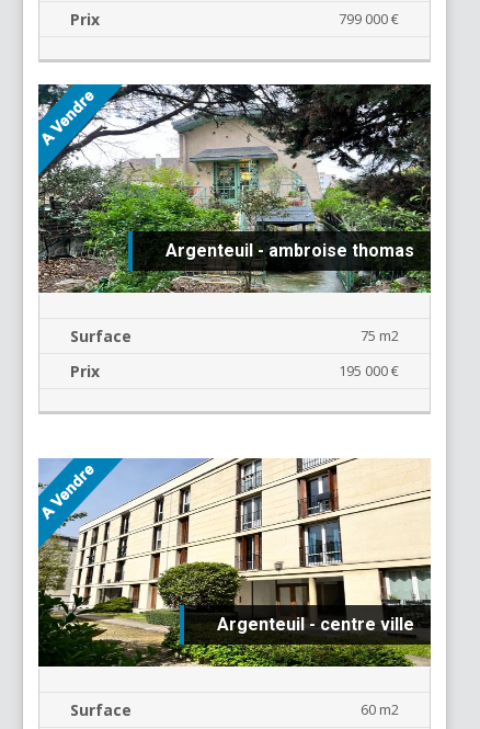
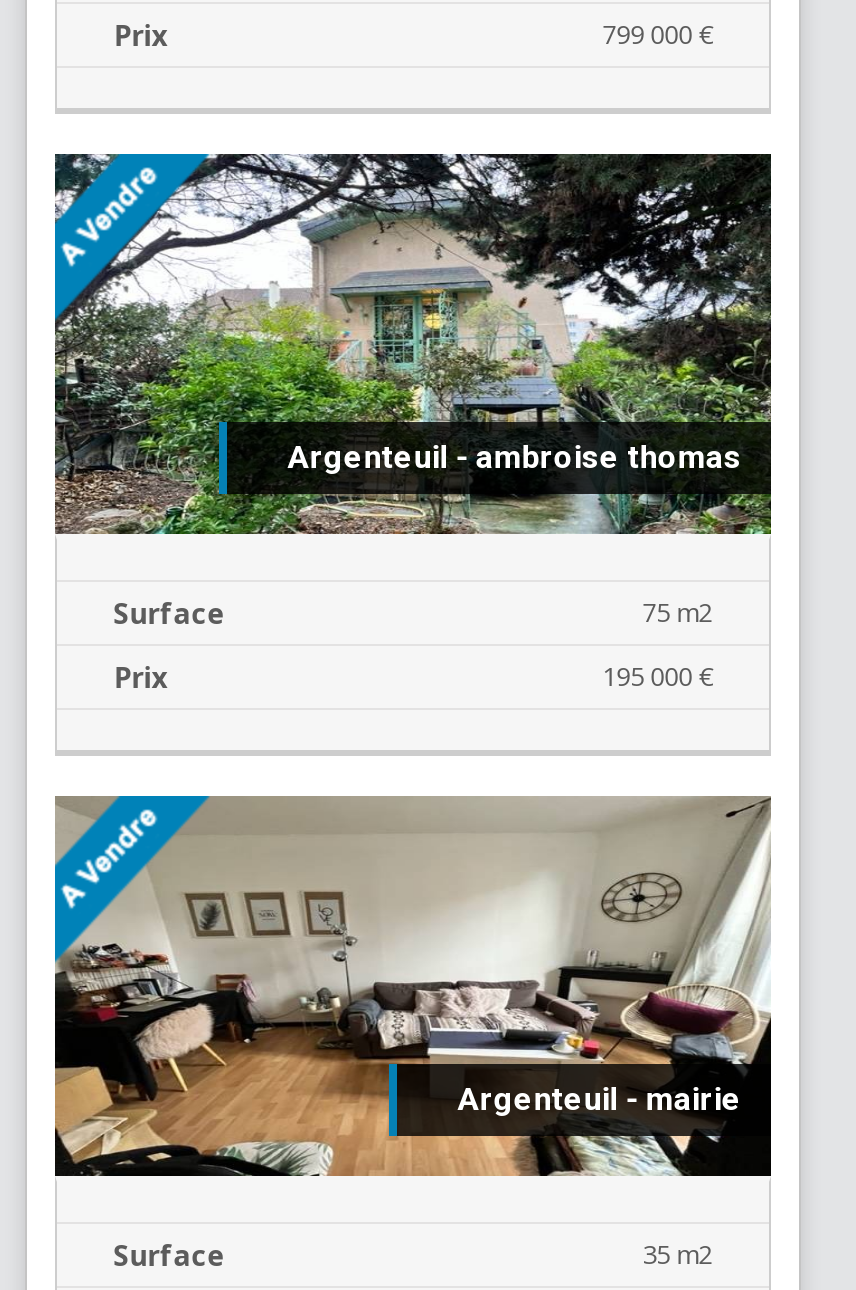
- [image]
- Argenteuil - centre ville
+ [image]
+ Argenteuil - mairie

- 60 m2
+ 35 m2
